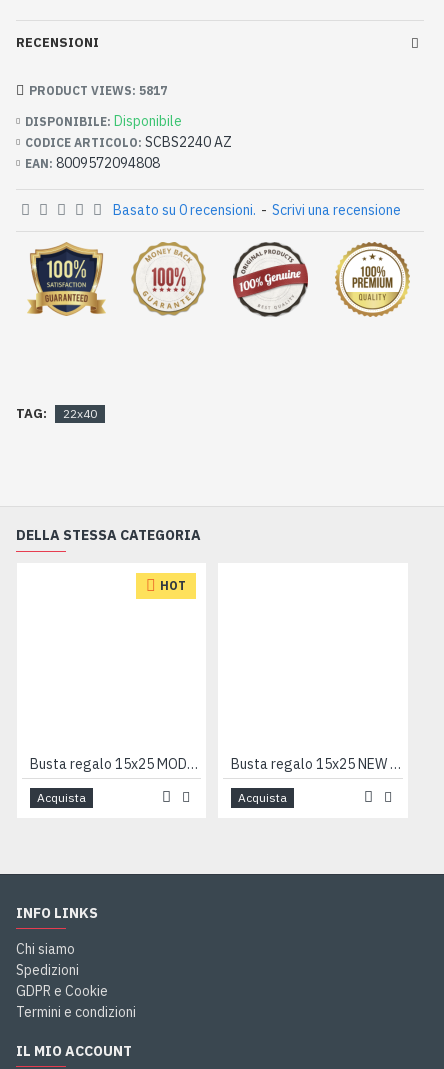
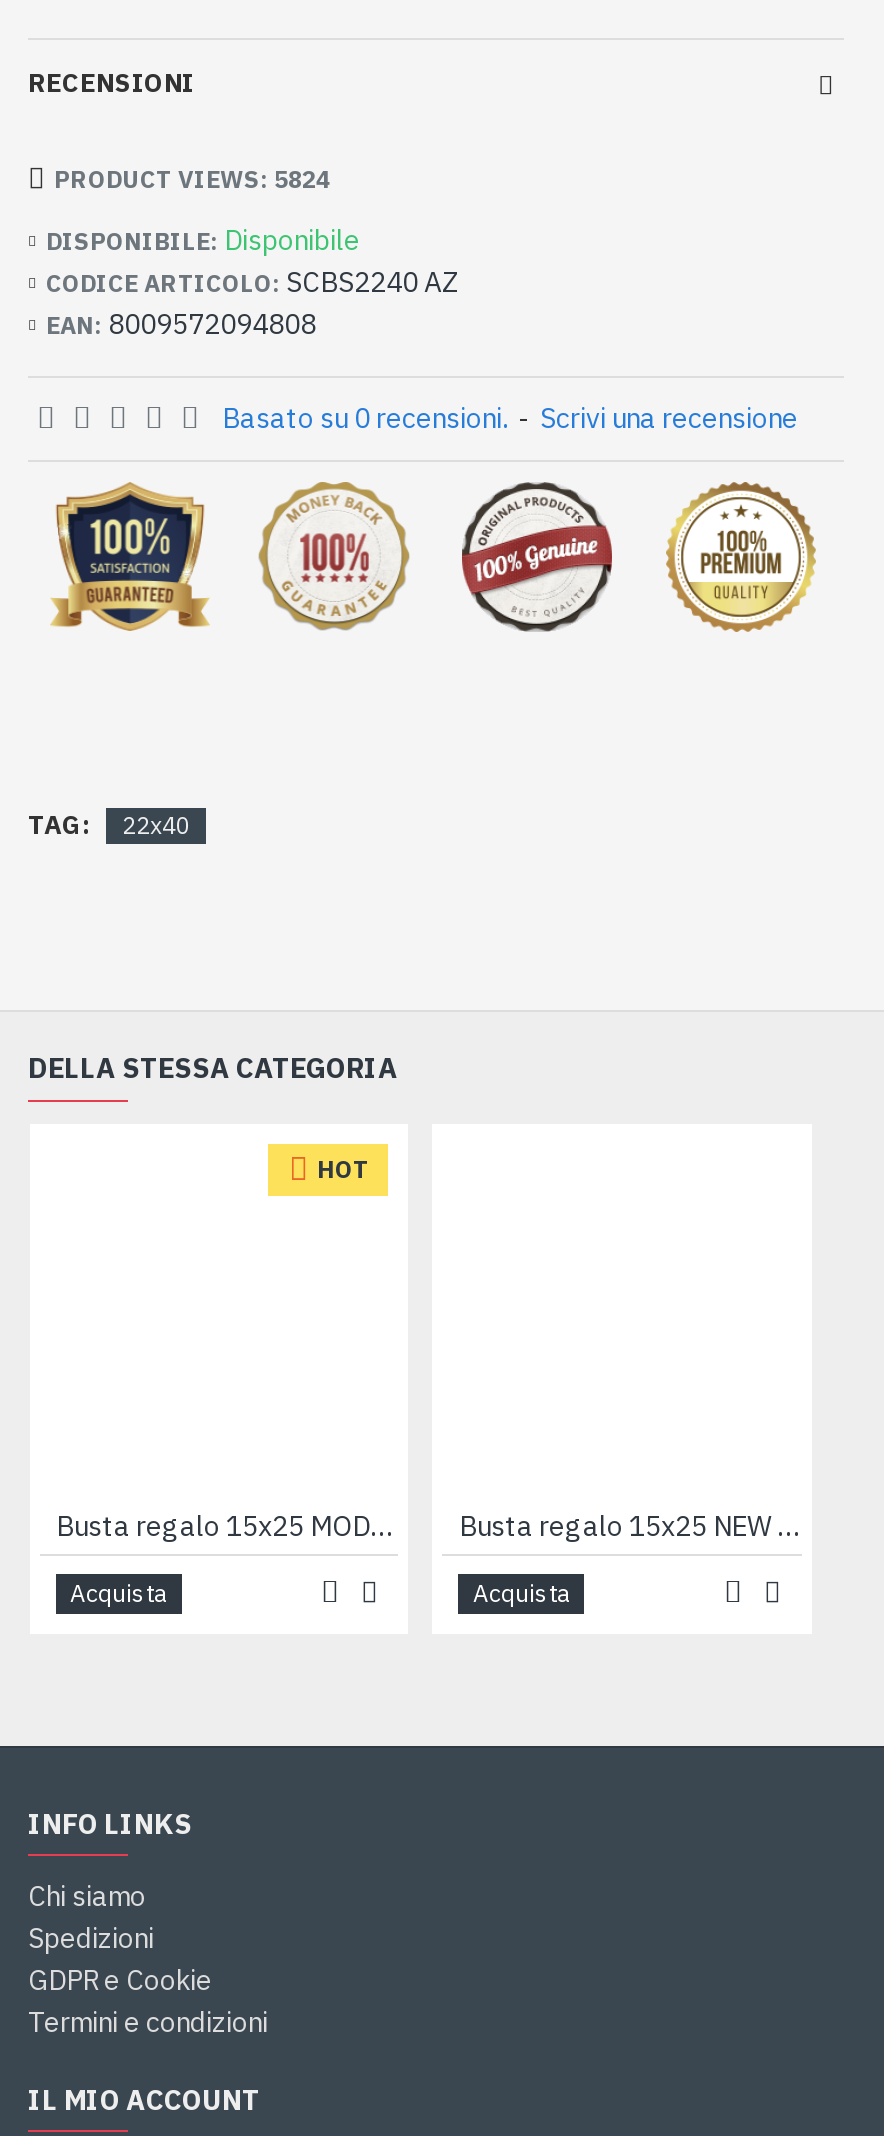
- PRODUCT VIEWS: 5817
+ PRODUCT VIEWS: 5824
